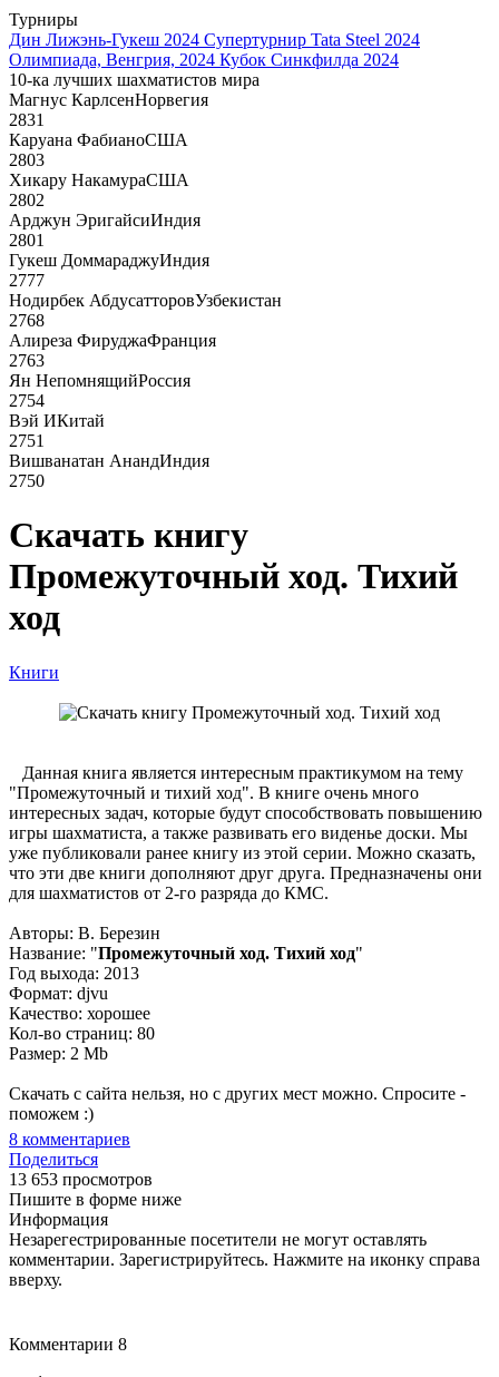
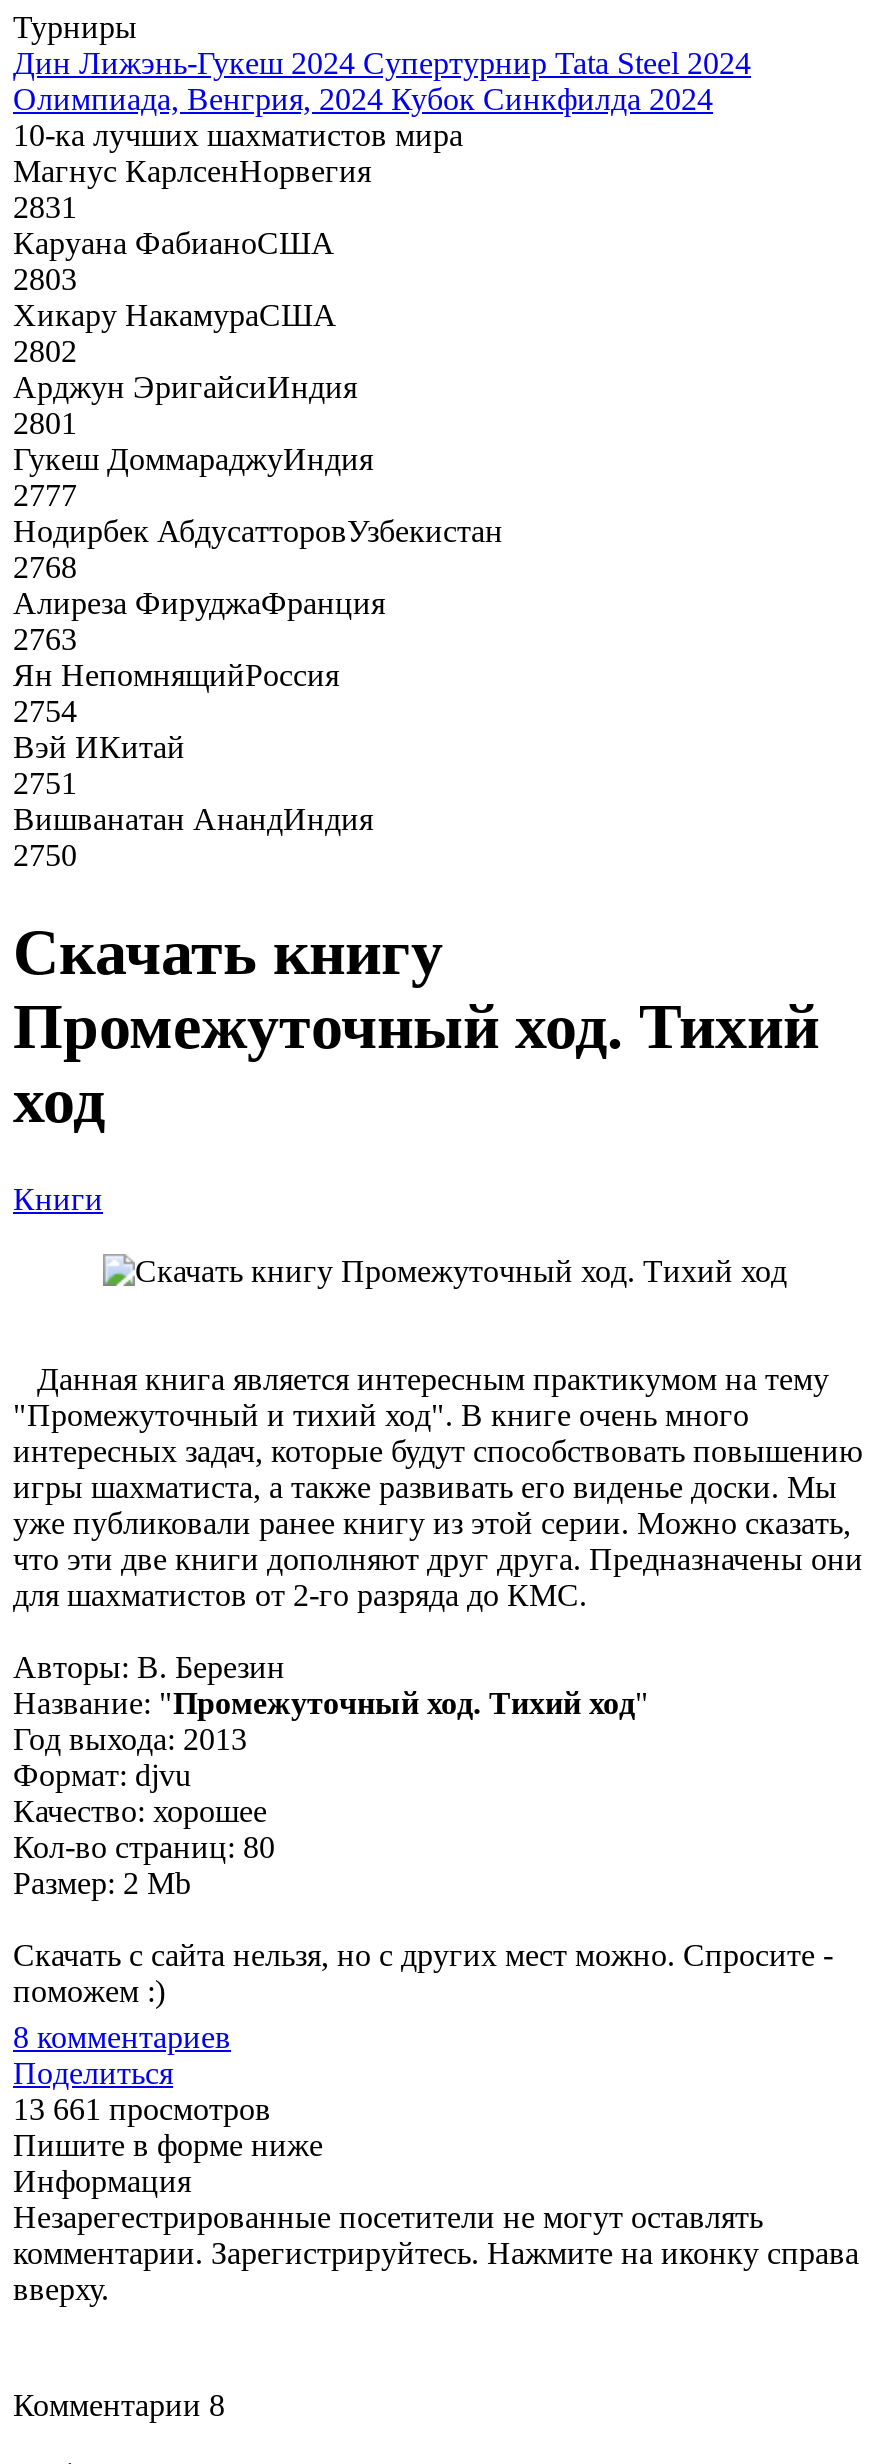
- 13 653 просмотров
+ 13 661 просмотров
